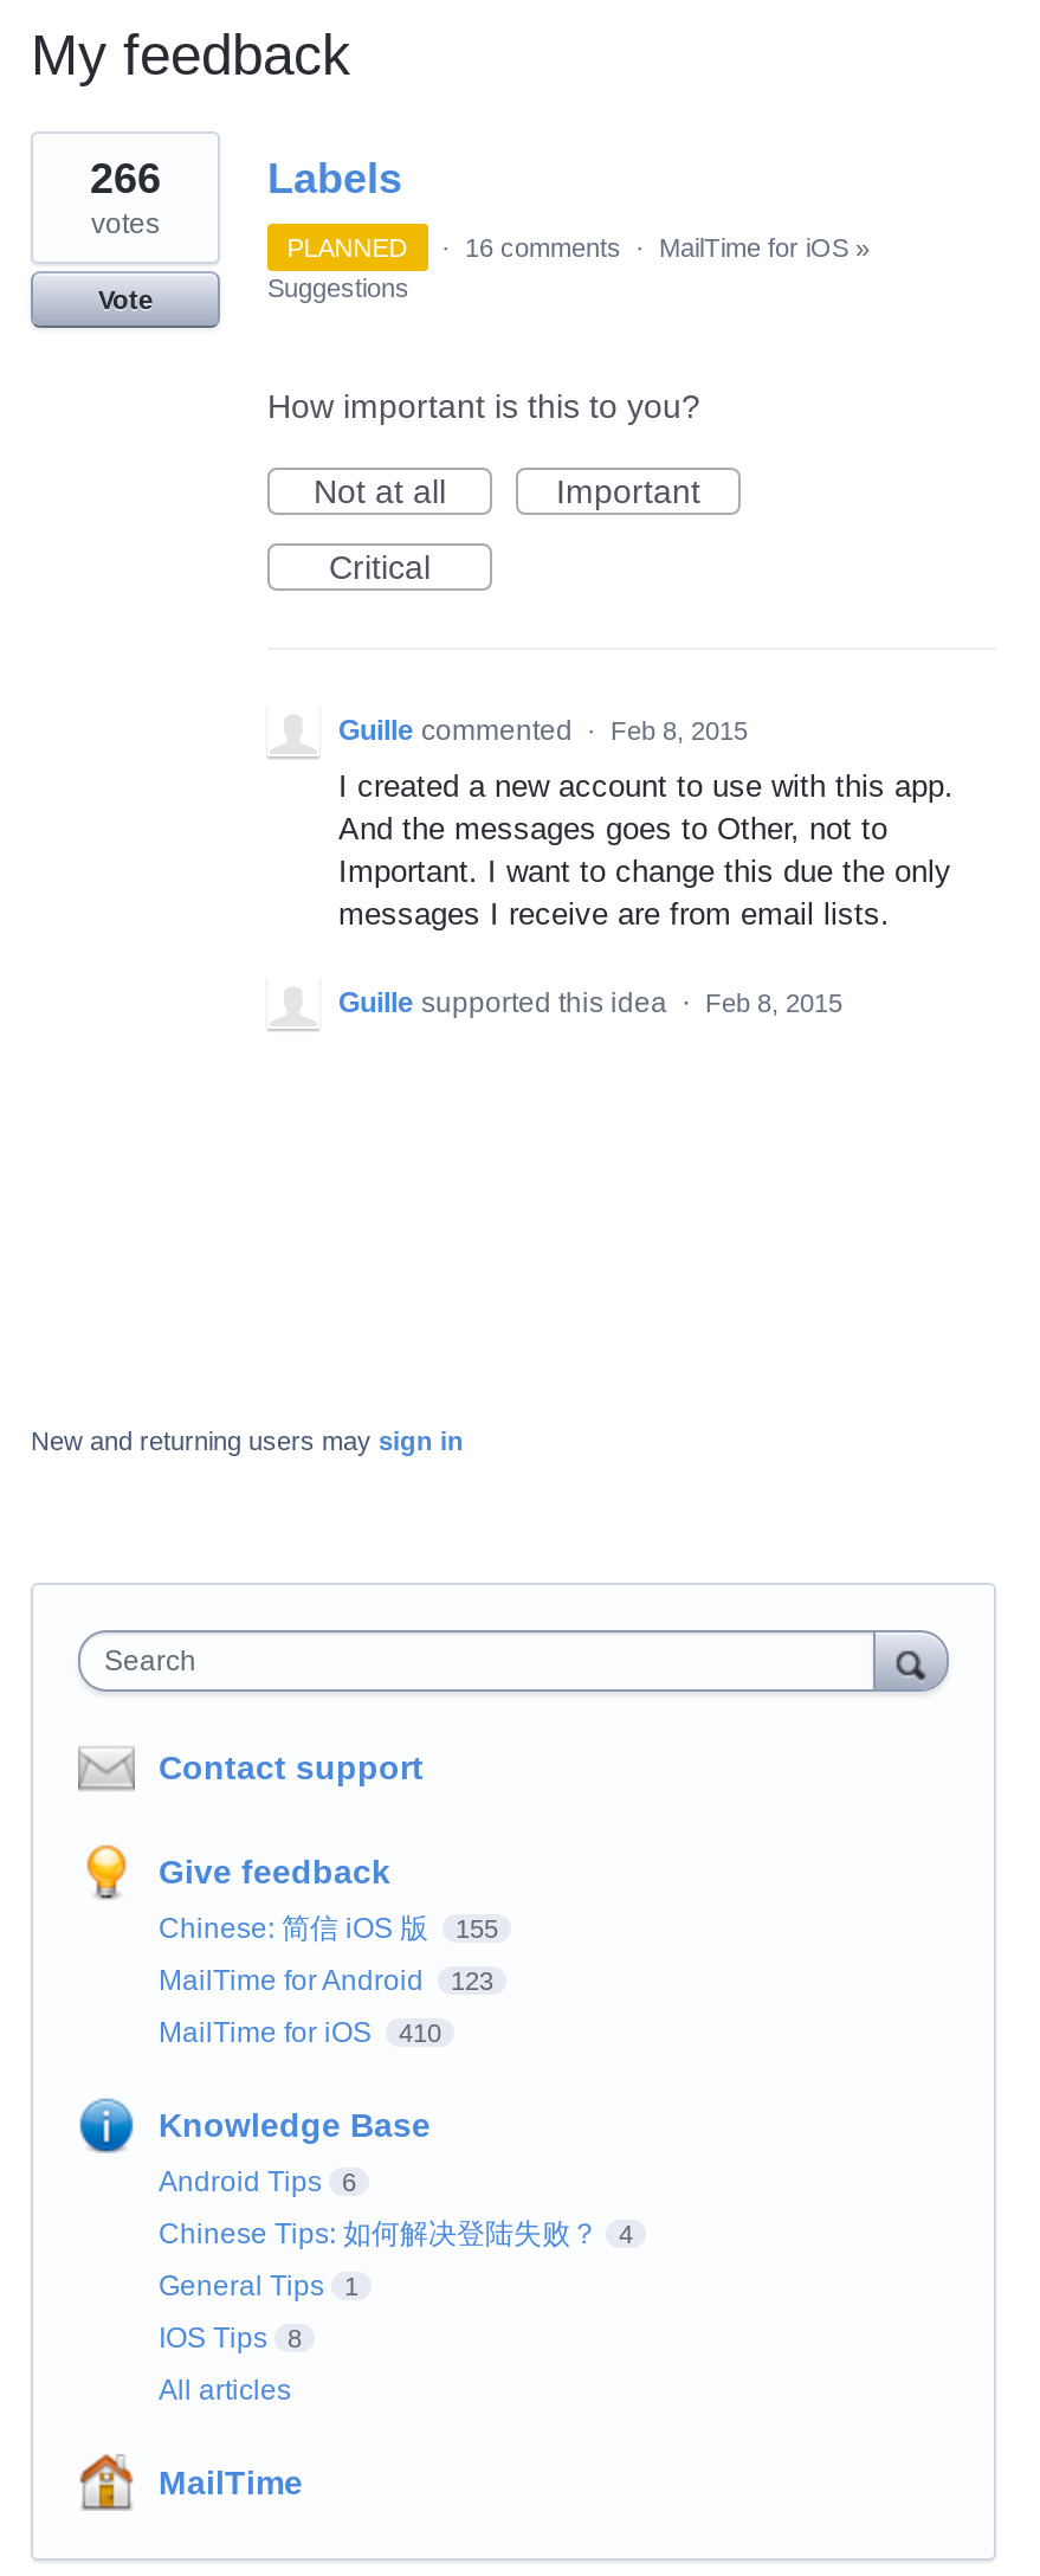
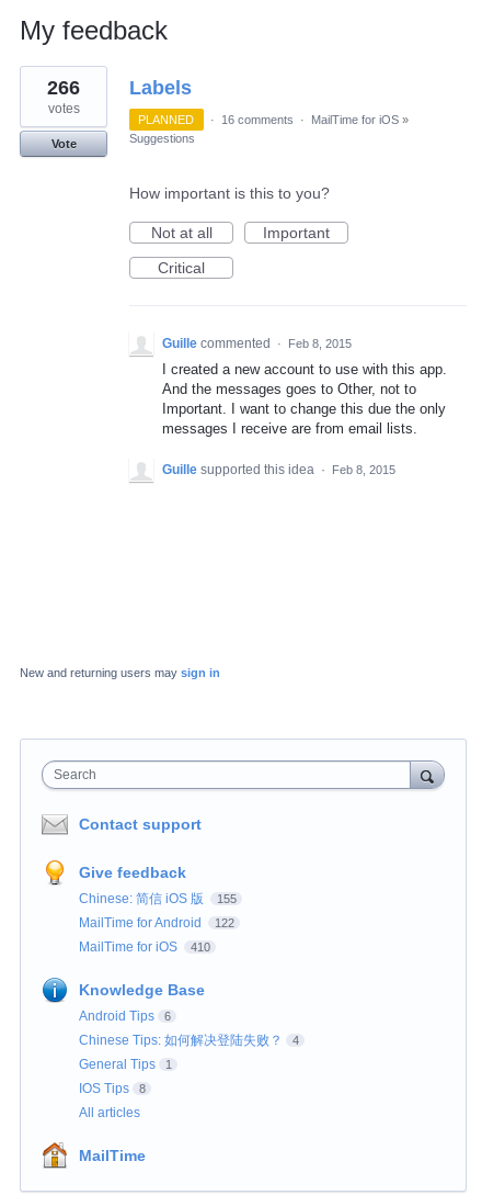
- MailTime for Android 123
+ MailTime for Android 122
